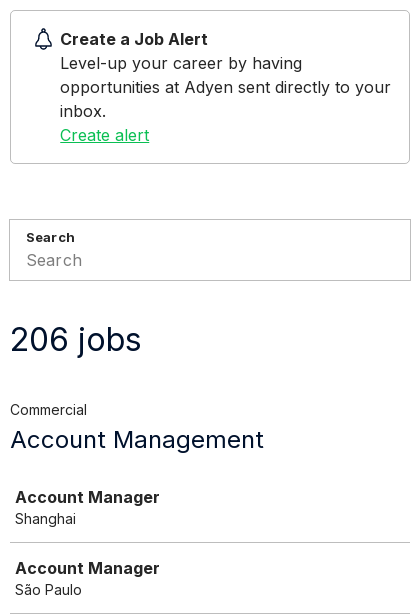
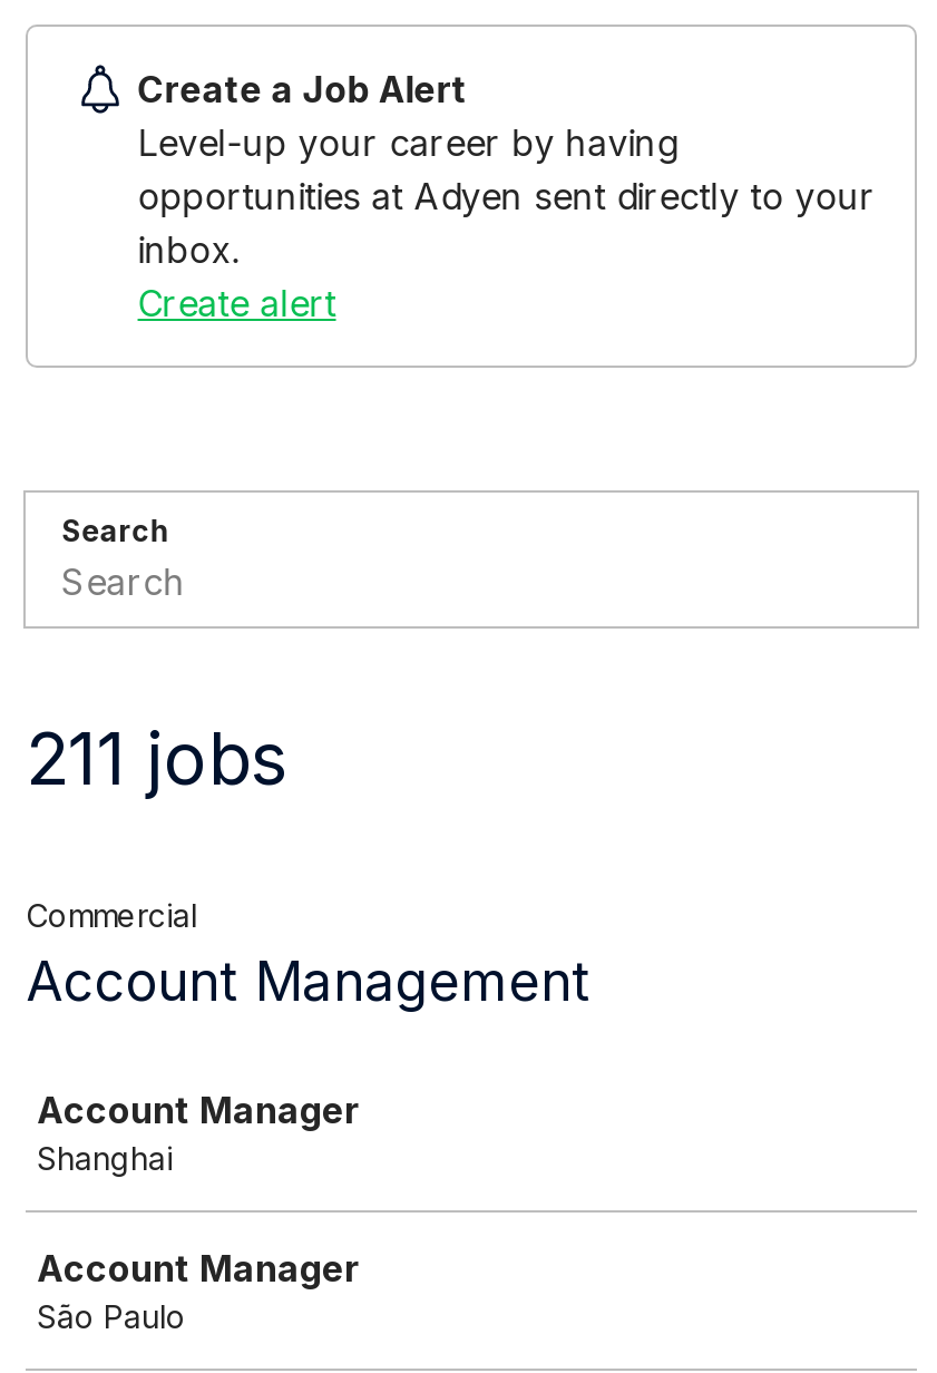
- 206 jobs
+ 211 jobs
